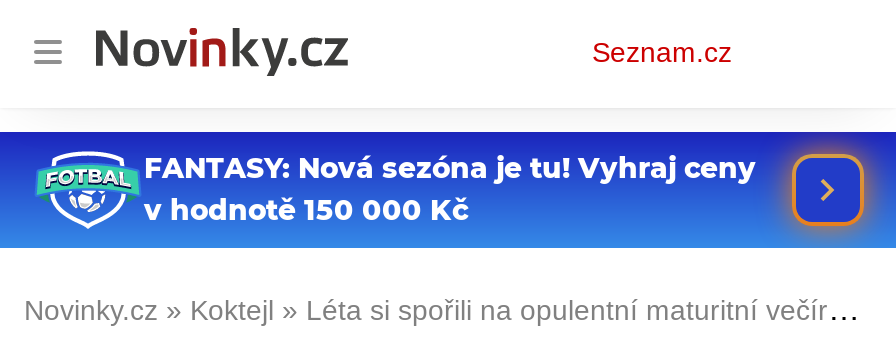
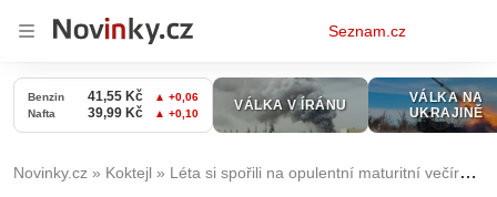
- [image]
+ [image]
